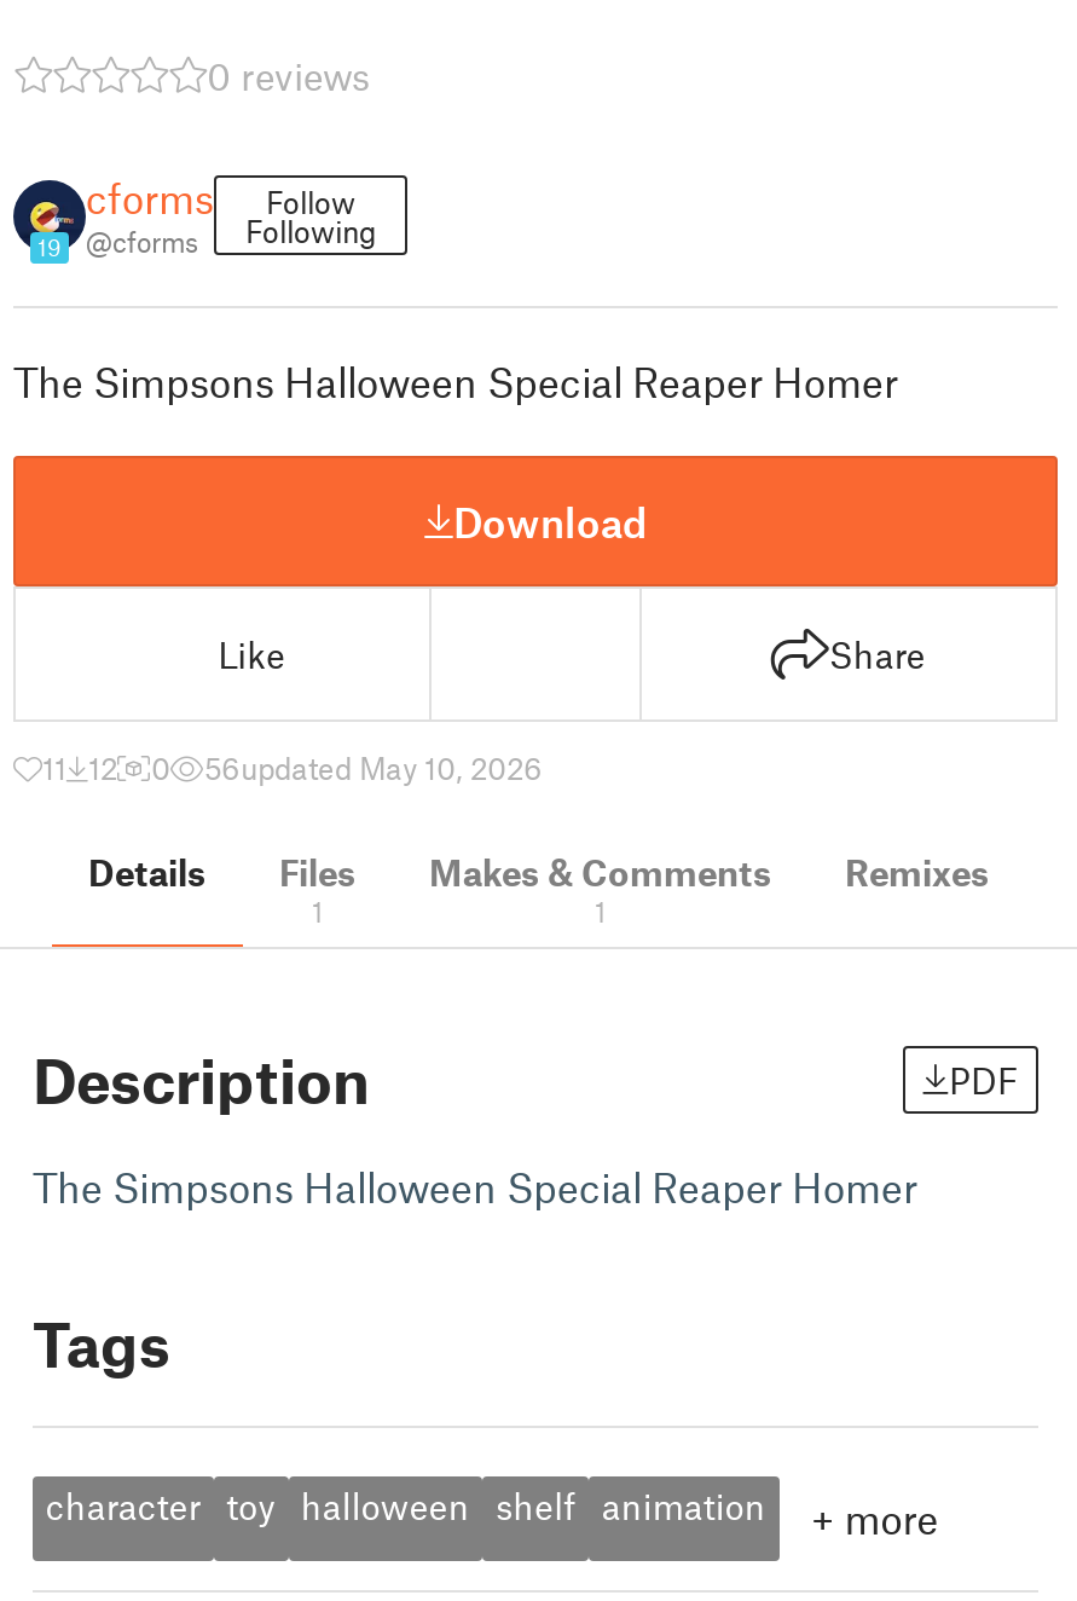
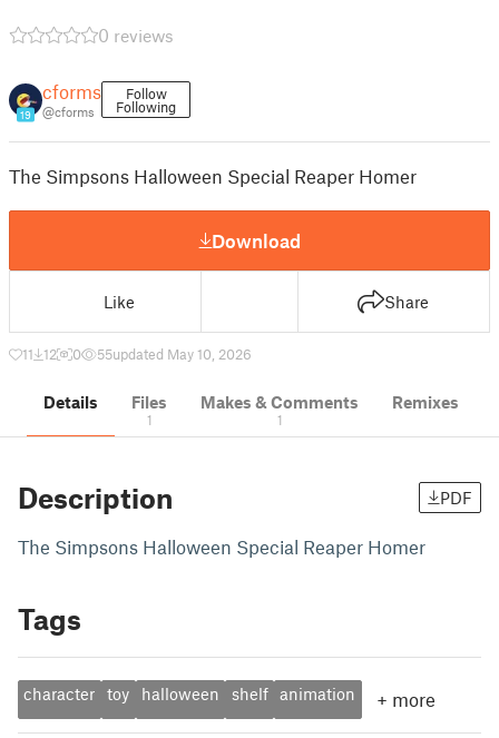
- 56updated May 10, 2026
+ 55updated May 10, 2026
